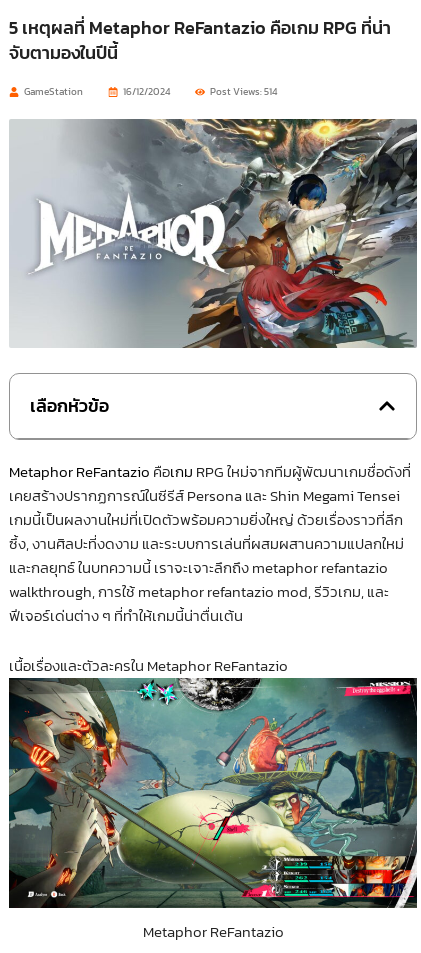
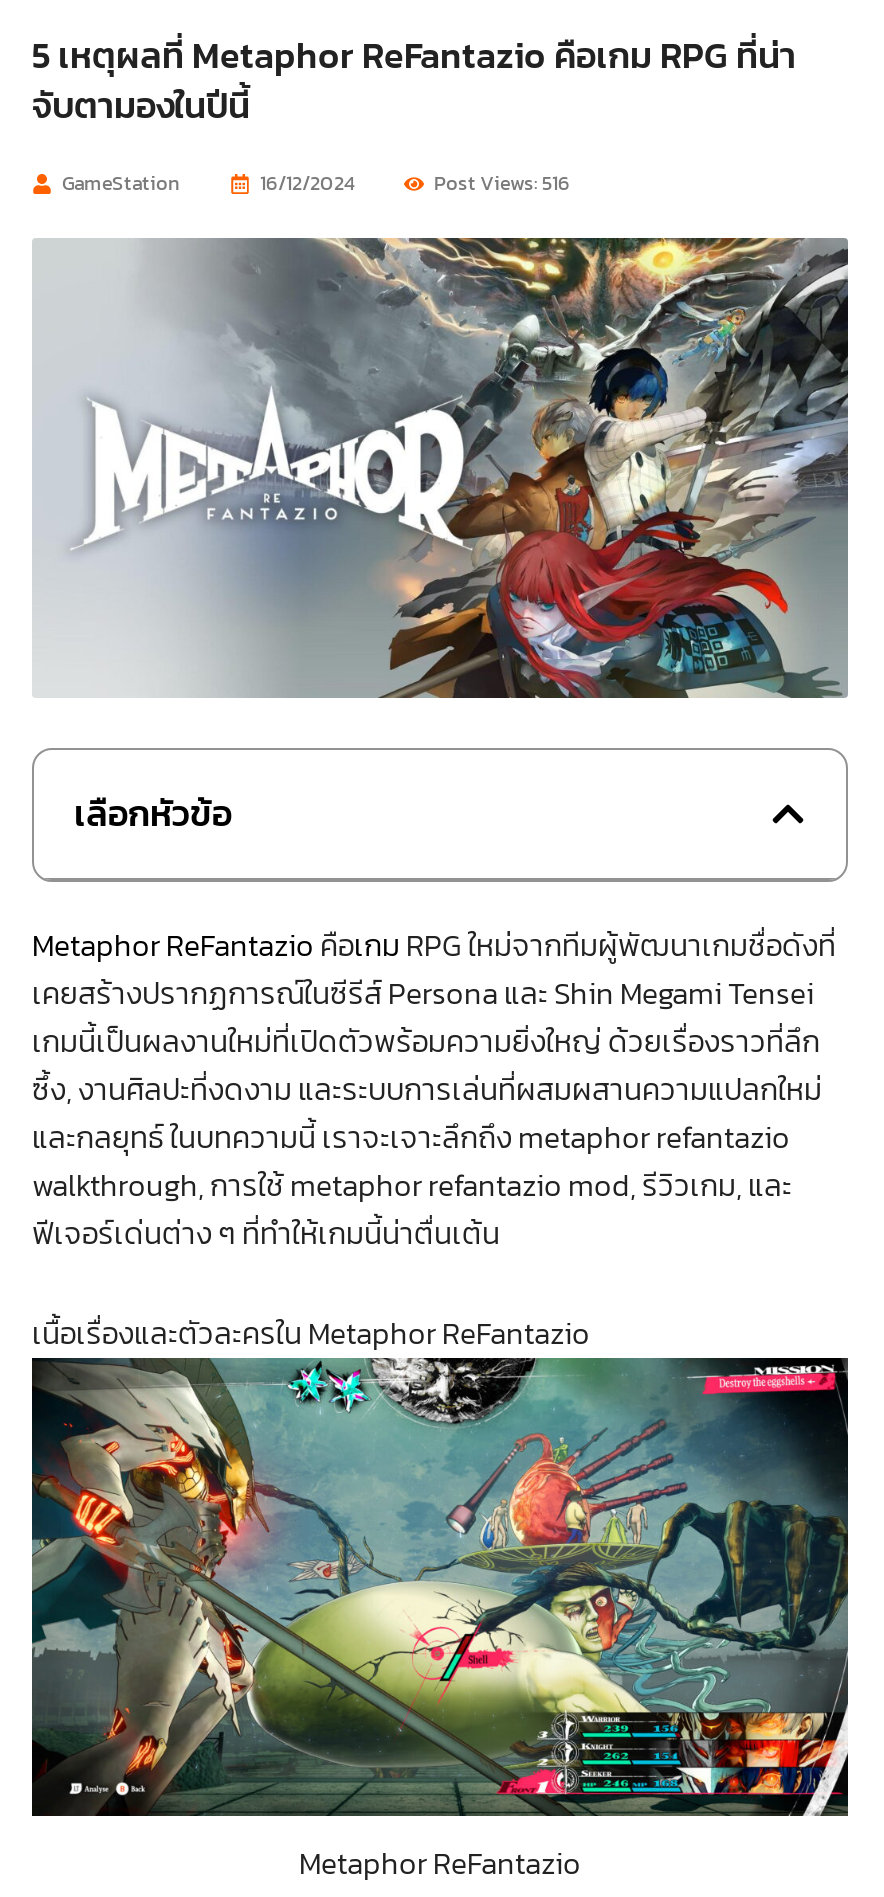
- Post Views: 514
+ Post Views: 516
